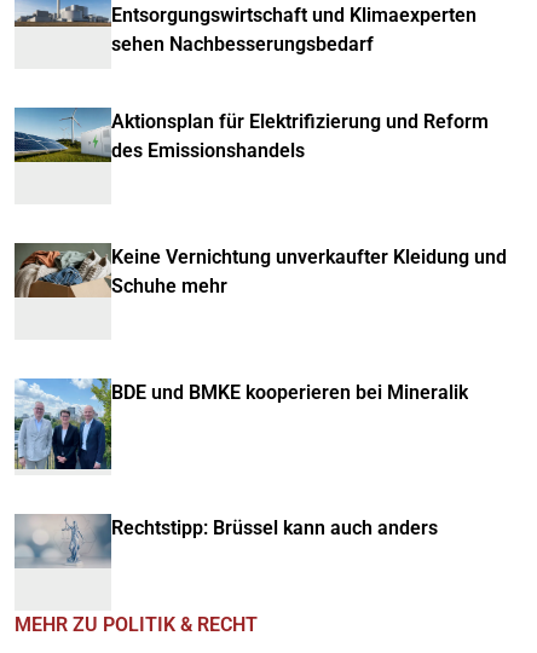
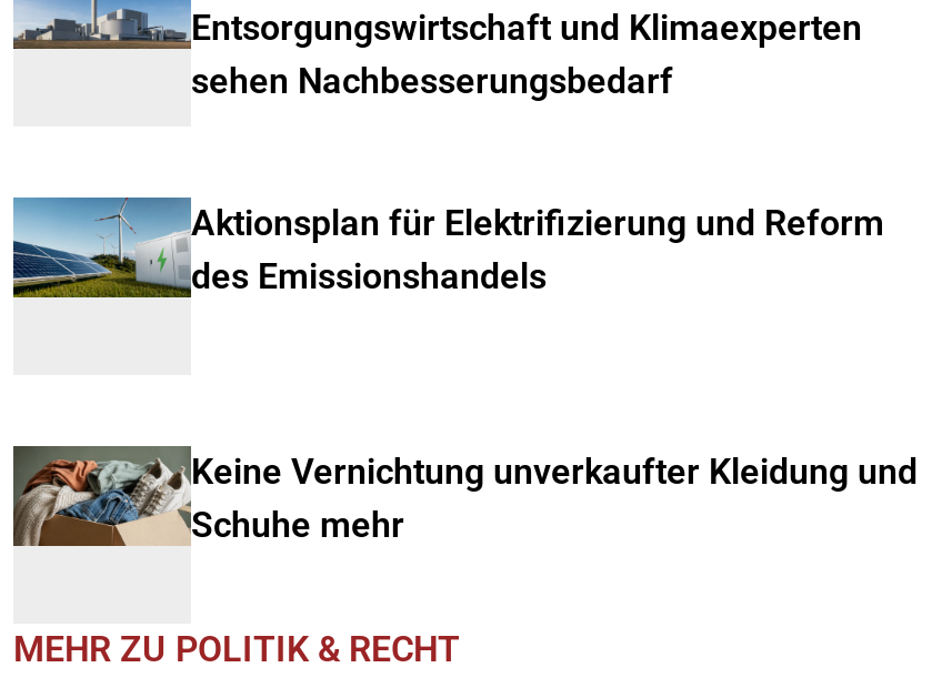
- [image]
- BDE und BMKE kooperieren bei Mineralik

- [image]
- Rechtstipp: Brüssel kann auch anders
